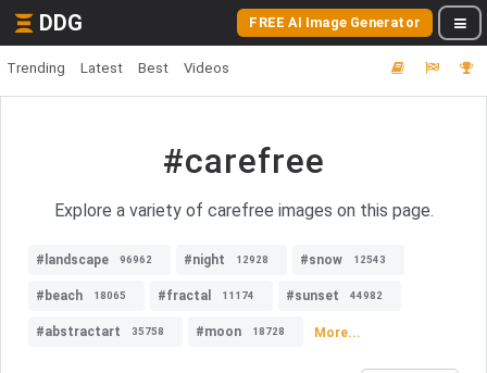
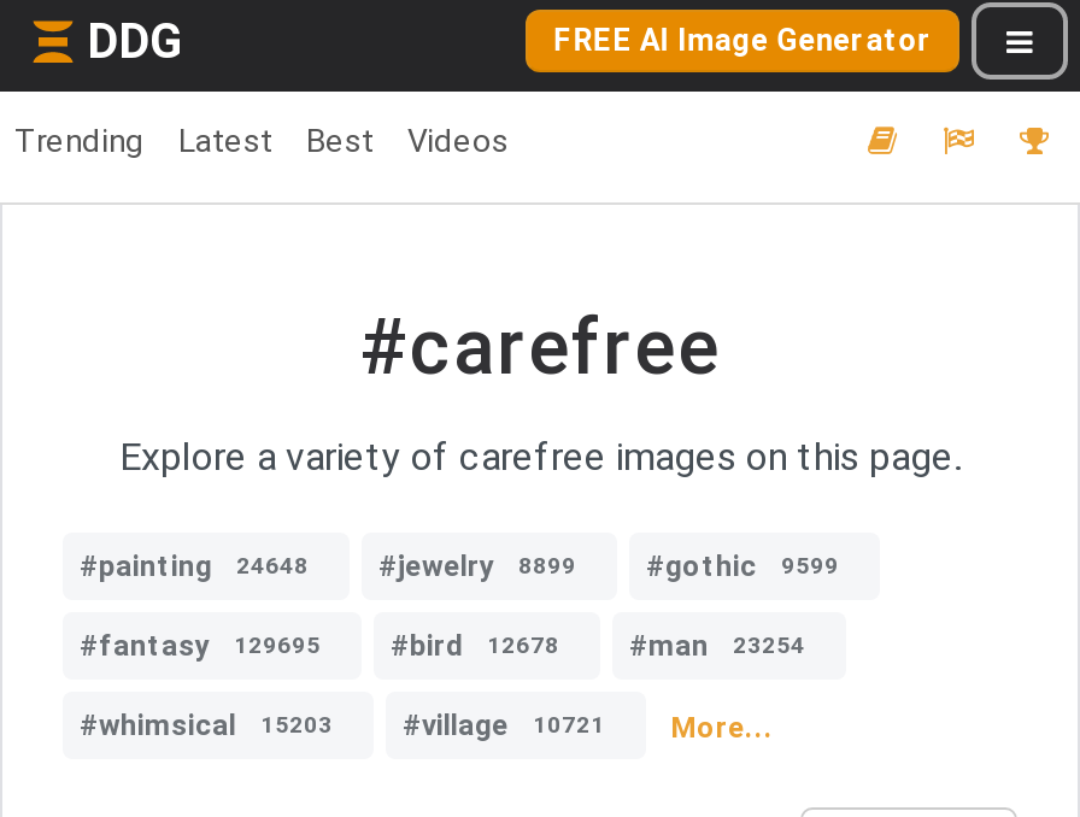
- #landscape
- 96962
- #night
- 12928
- #snow
- 12543
+ #painting
+ 24648
+ #jewelry
+ 8899
+ #gothic
+ 9599

- #beach
- 18065
- #fractal
- 11174
- #sunset
- 44982
+ #fantasy
+ 129695
+ #bird
+ 12678
+ #man
+ 23254

- #abstractart
- 35758
- #moon
- 18728
+ #whimsical
+ 15203
+ #village
+ 10721
